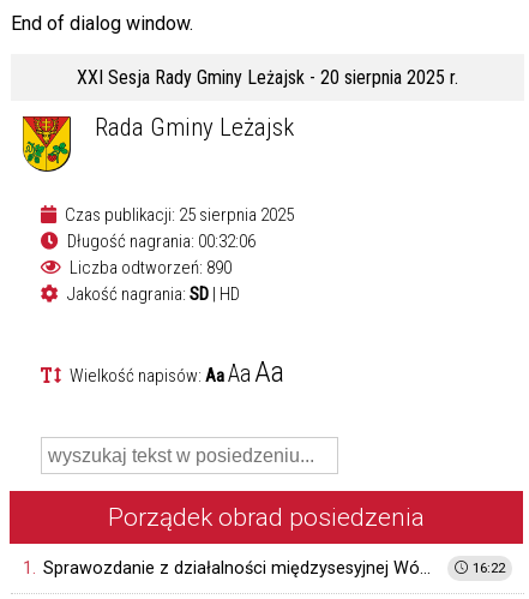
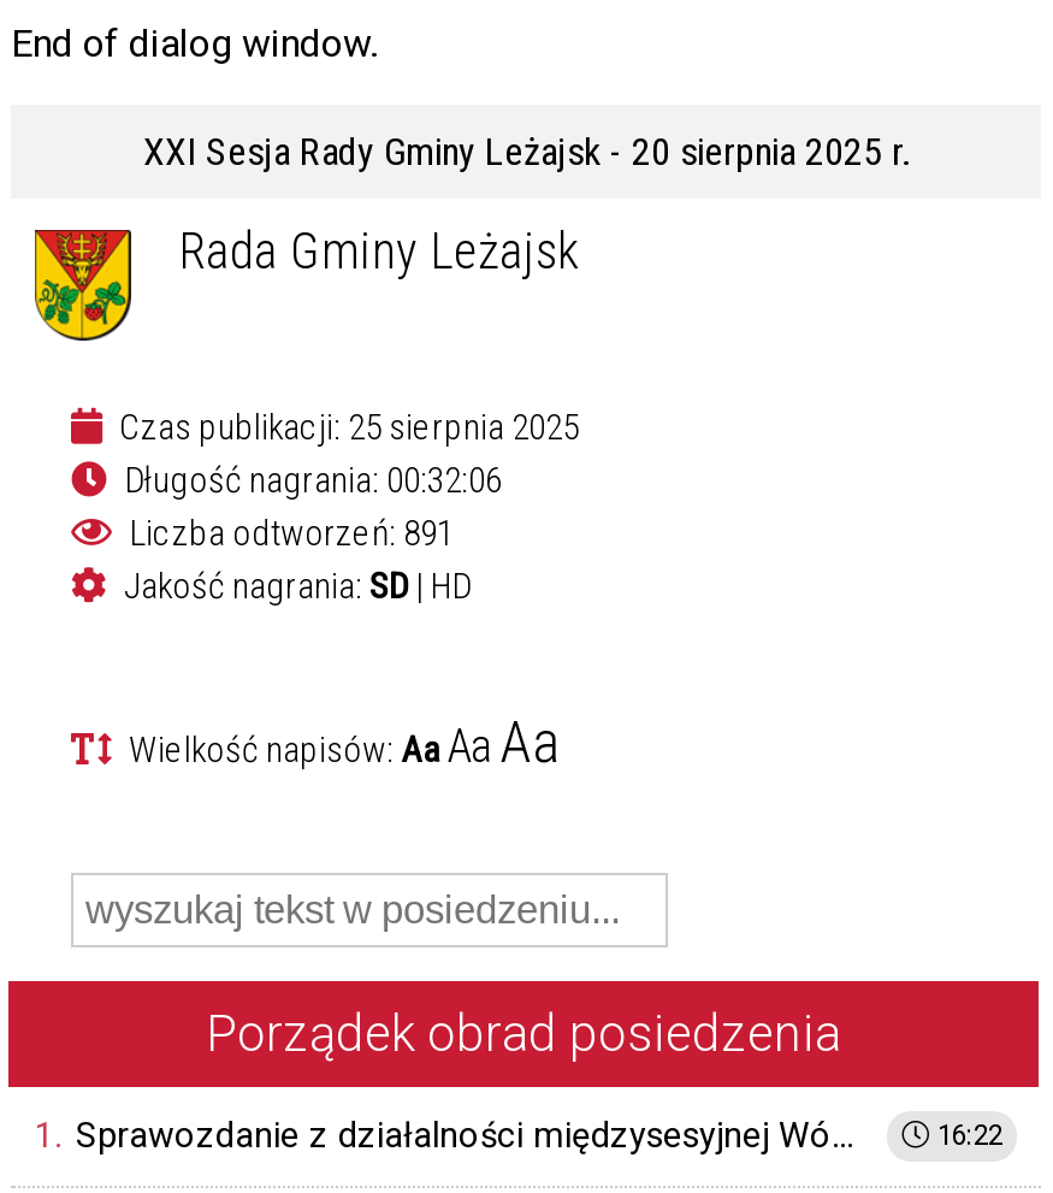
- Liczba odtworzeń: 890
+ Liczba odtworzeń: 891
